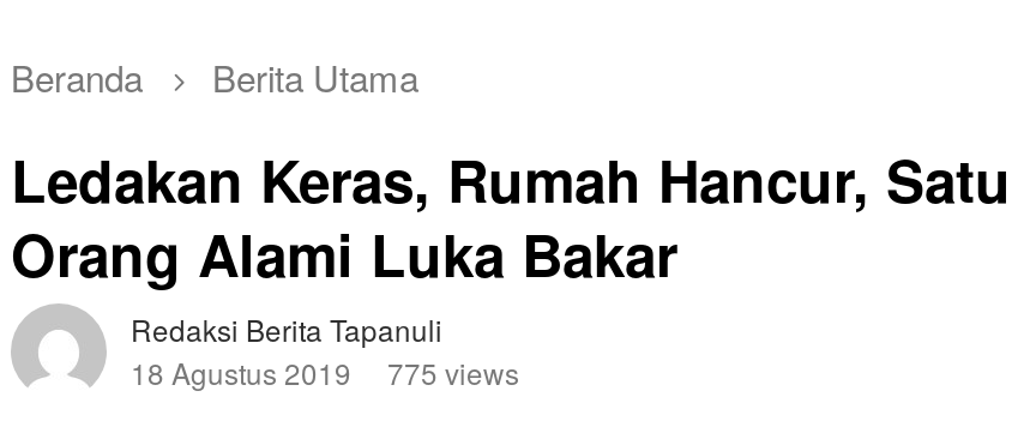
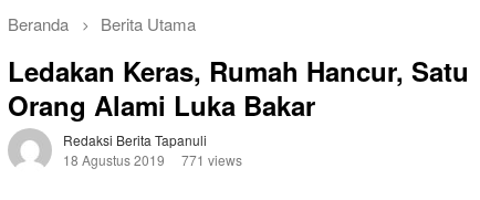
- 18 Agustus 2019 775 views
+ 18 Agustus 2019 771 views
